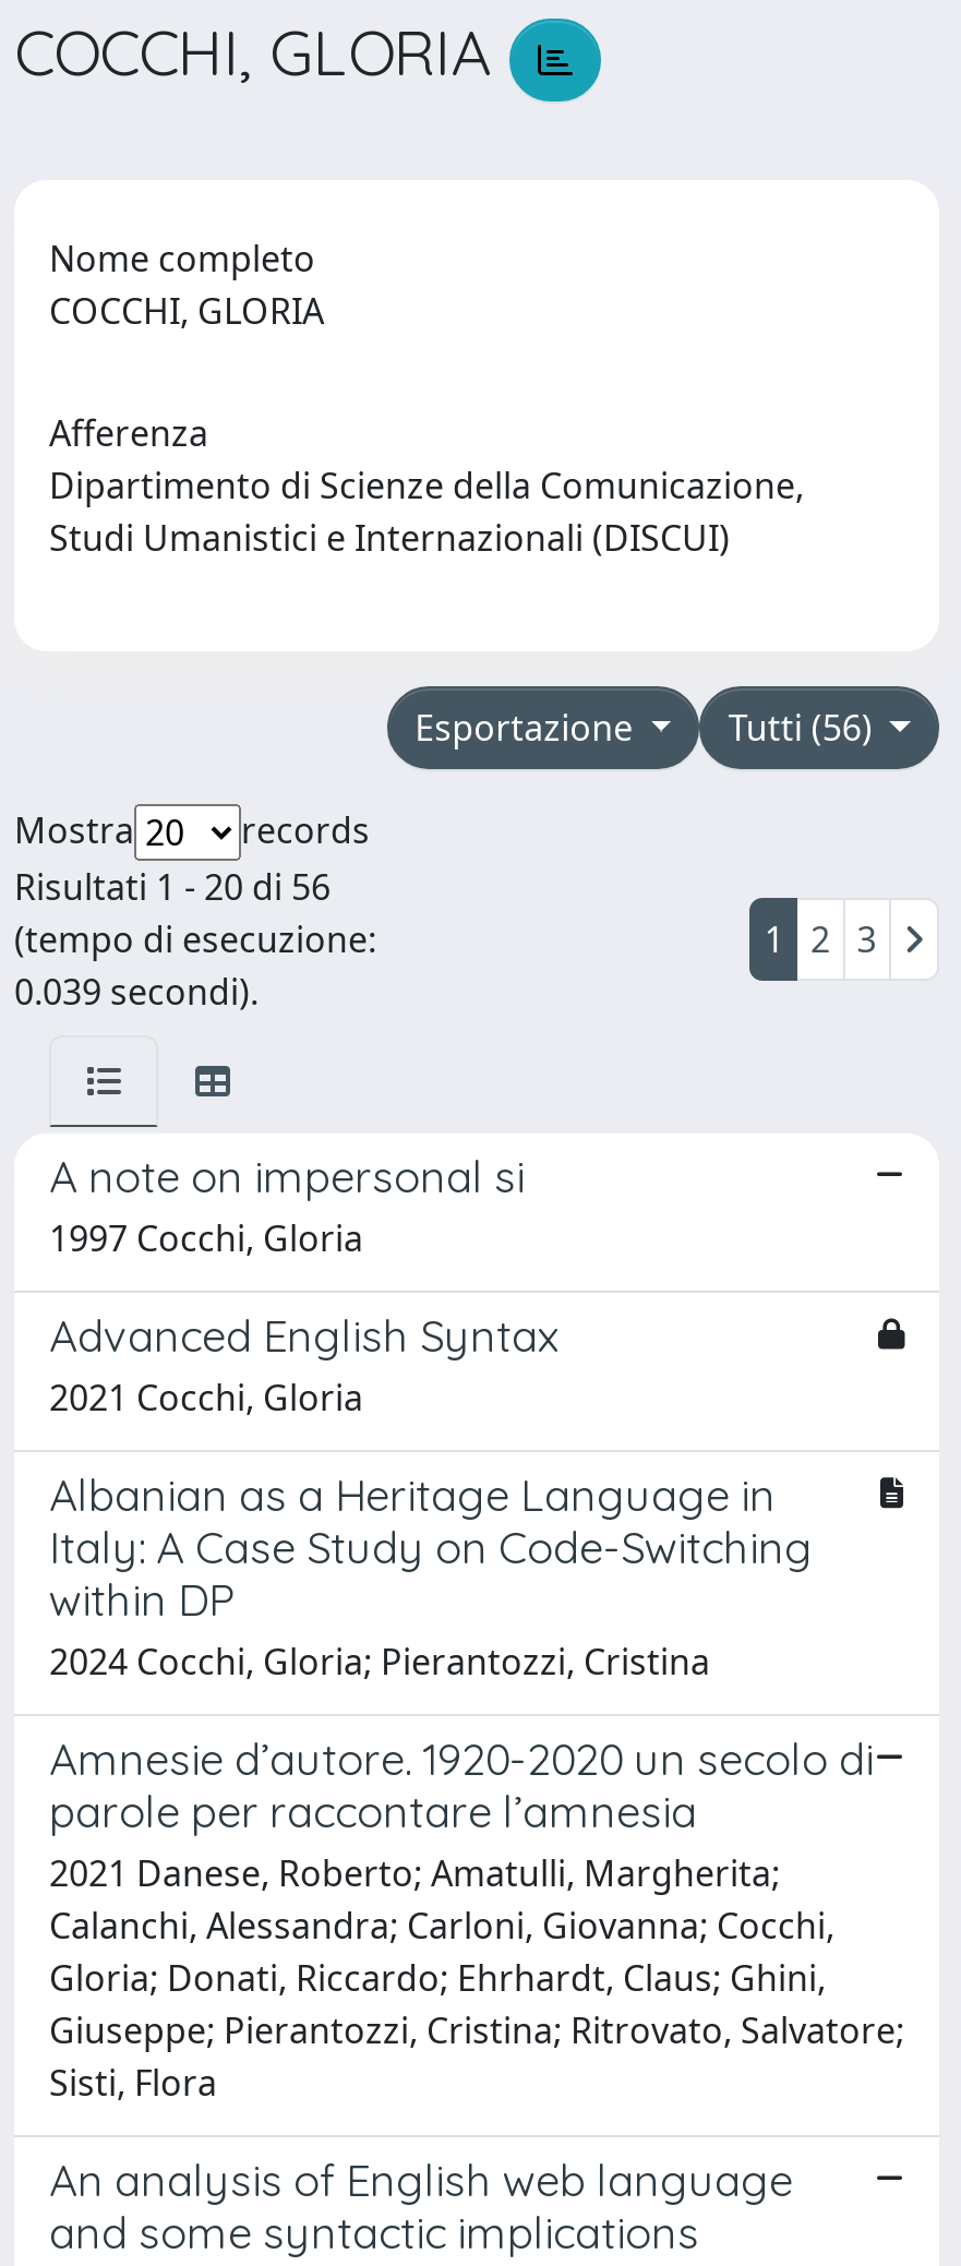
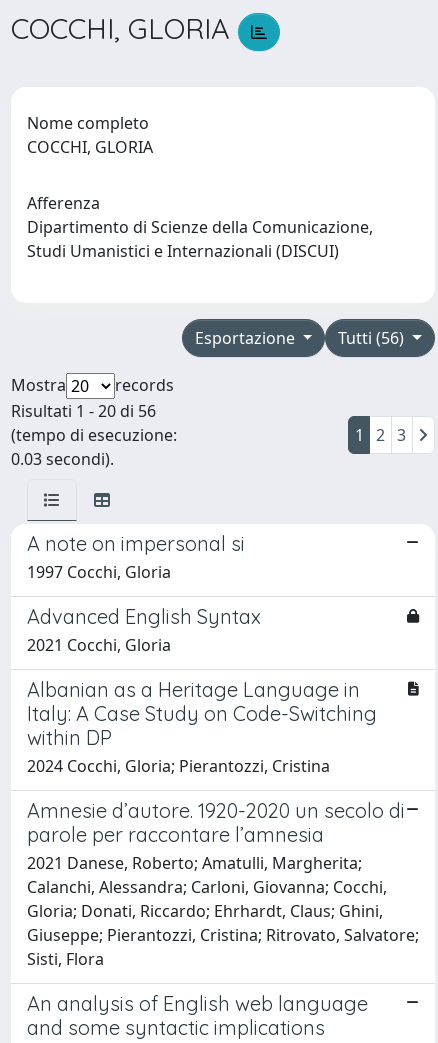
- 0.039 secondi).
+ 0.03 secondi).
